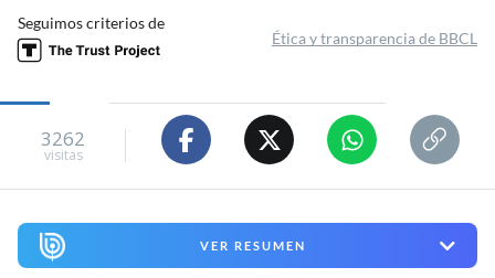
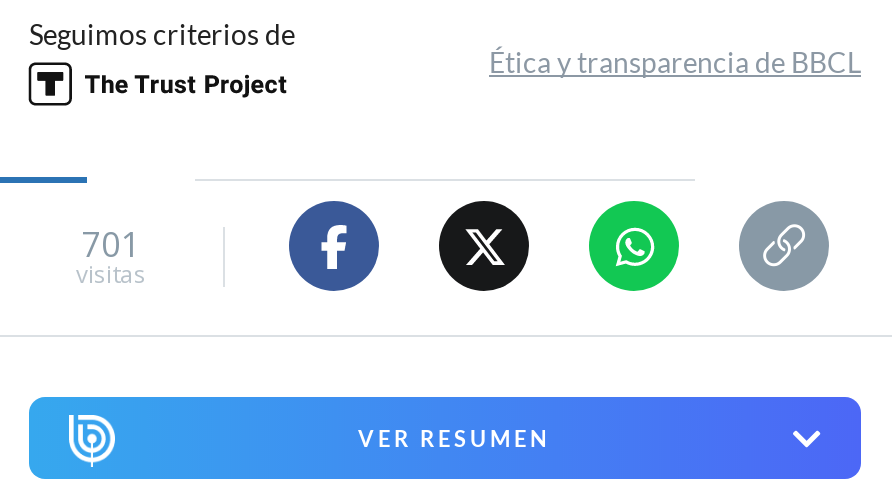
- 3262
+ 701
